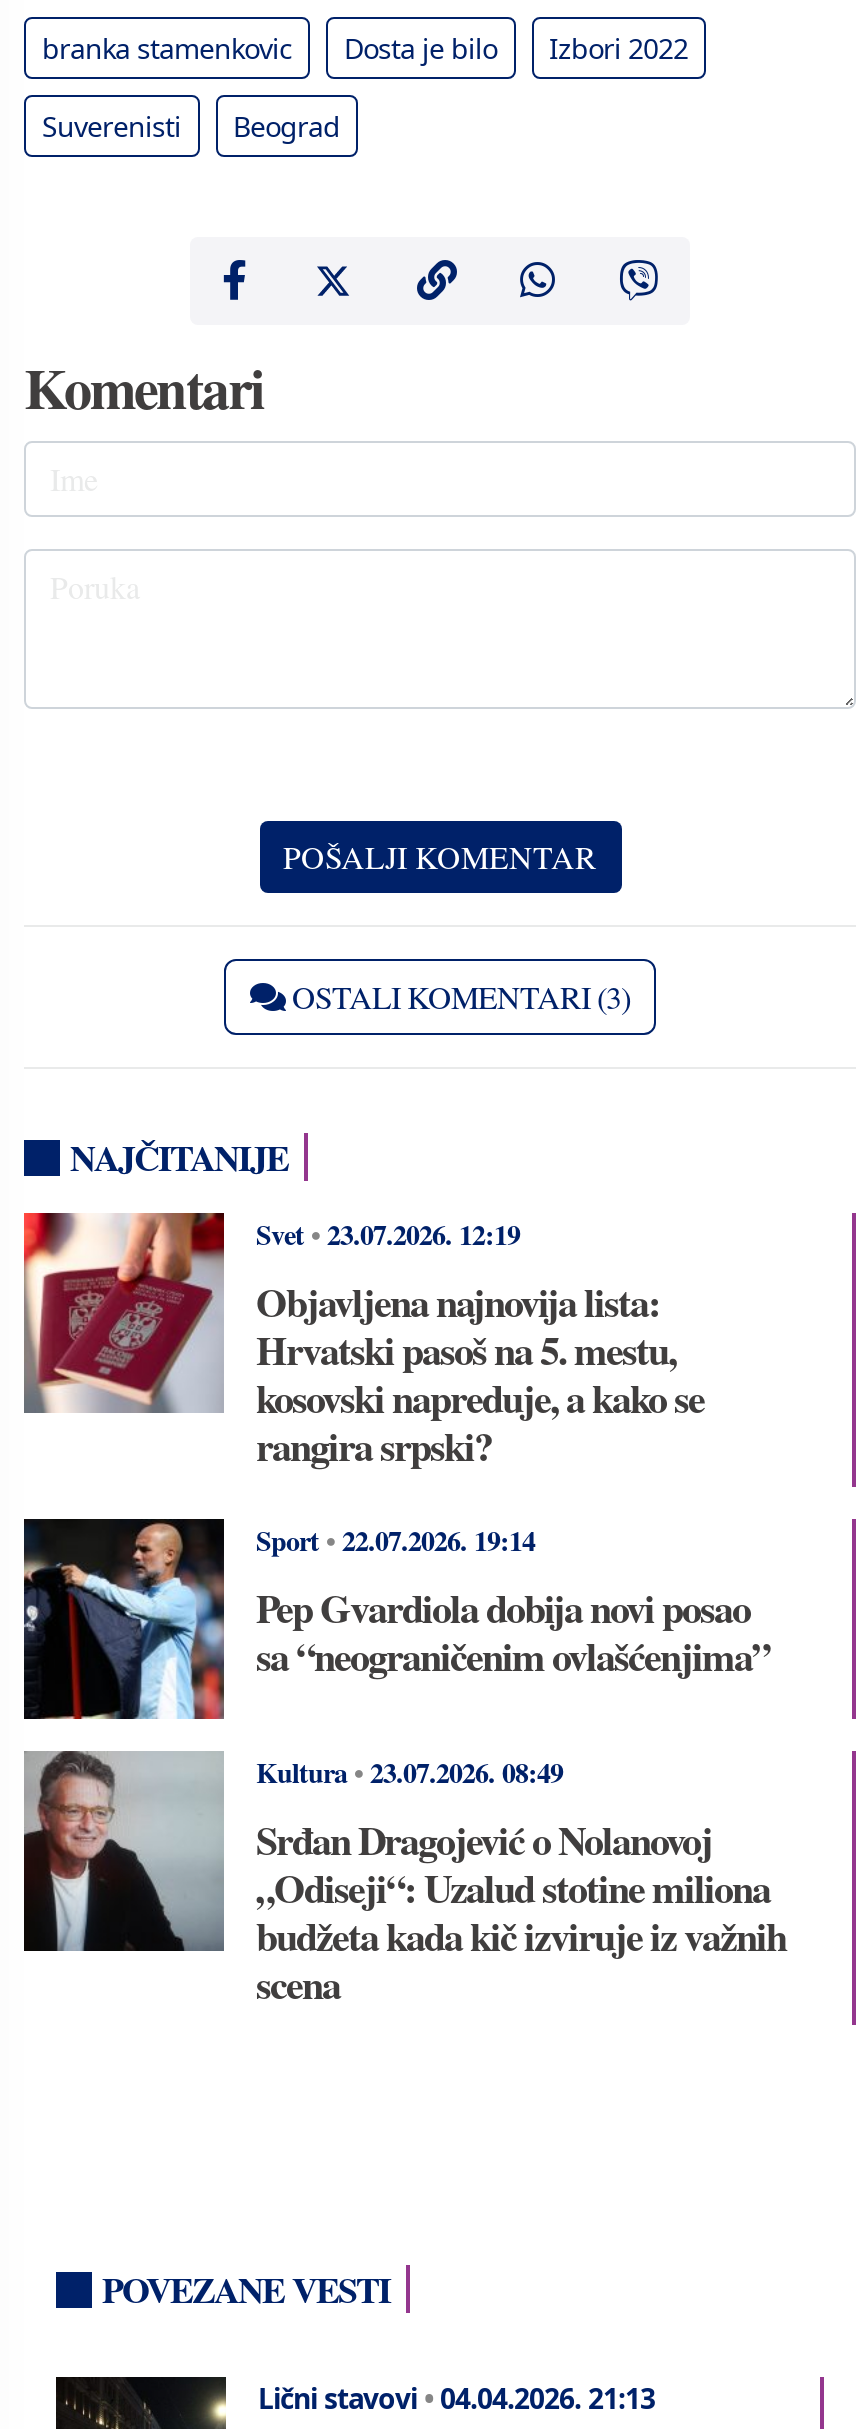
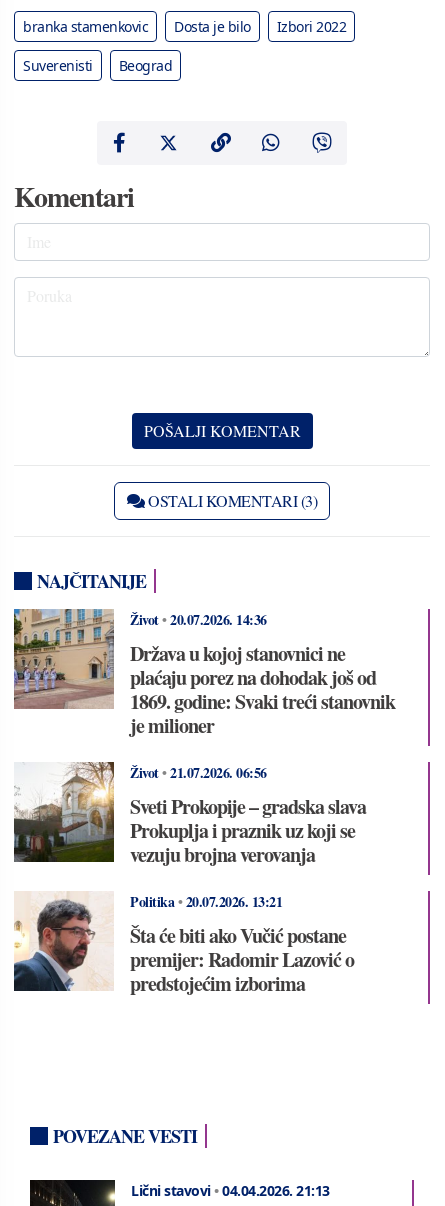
- [image]
- Svet •23.07.2026. 12:19
- Objavljena najnovija lista:
- Hrvatski pasoš na 5. mestu,
- kosovski napreduje, a kako se
- rangira srpski?
+ [image]
+ Život •20.07.2026. 14:36
+ Država u kojoj stanovnici ne
+ plaćaju porez na dohodak još od
+ 1869. godine: Svaki treći stanovnik
+ je milioner

- [image]
- Sport •22.07.2026. 19:14
- Pep Gvardiola dobija novi posao
- sa “neograničenim ovlašćenjima”
+ [image]
+ Život • 21.07.2026. 06:56
+ Sveti Prokopije – gradska slava
+ Prokuplja i praznik uz koji se
+ vezuju brojna verovanja

- [image]
- Kultura •23.07.2026. 08:49
- Srđan Dragojević o Nolanovoj
- „Odiseji“: Uzalud stotine miliona
- budžeta kada kič izviruje iz važnih
- scena
+ [image]
+ Politika • 20.07.2026. 13:21
+ Šta će biti ako Vučić postane
+ premijer: Radomir Lazović o
+ predstojećim izborima
